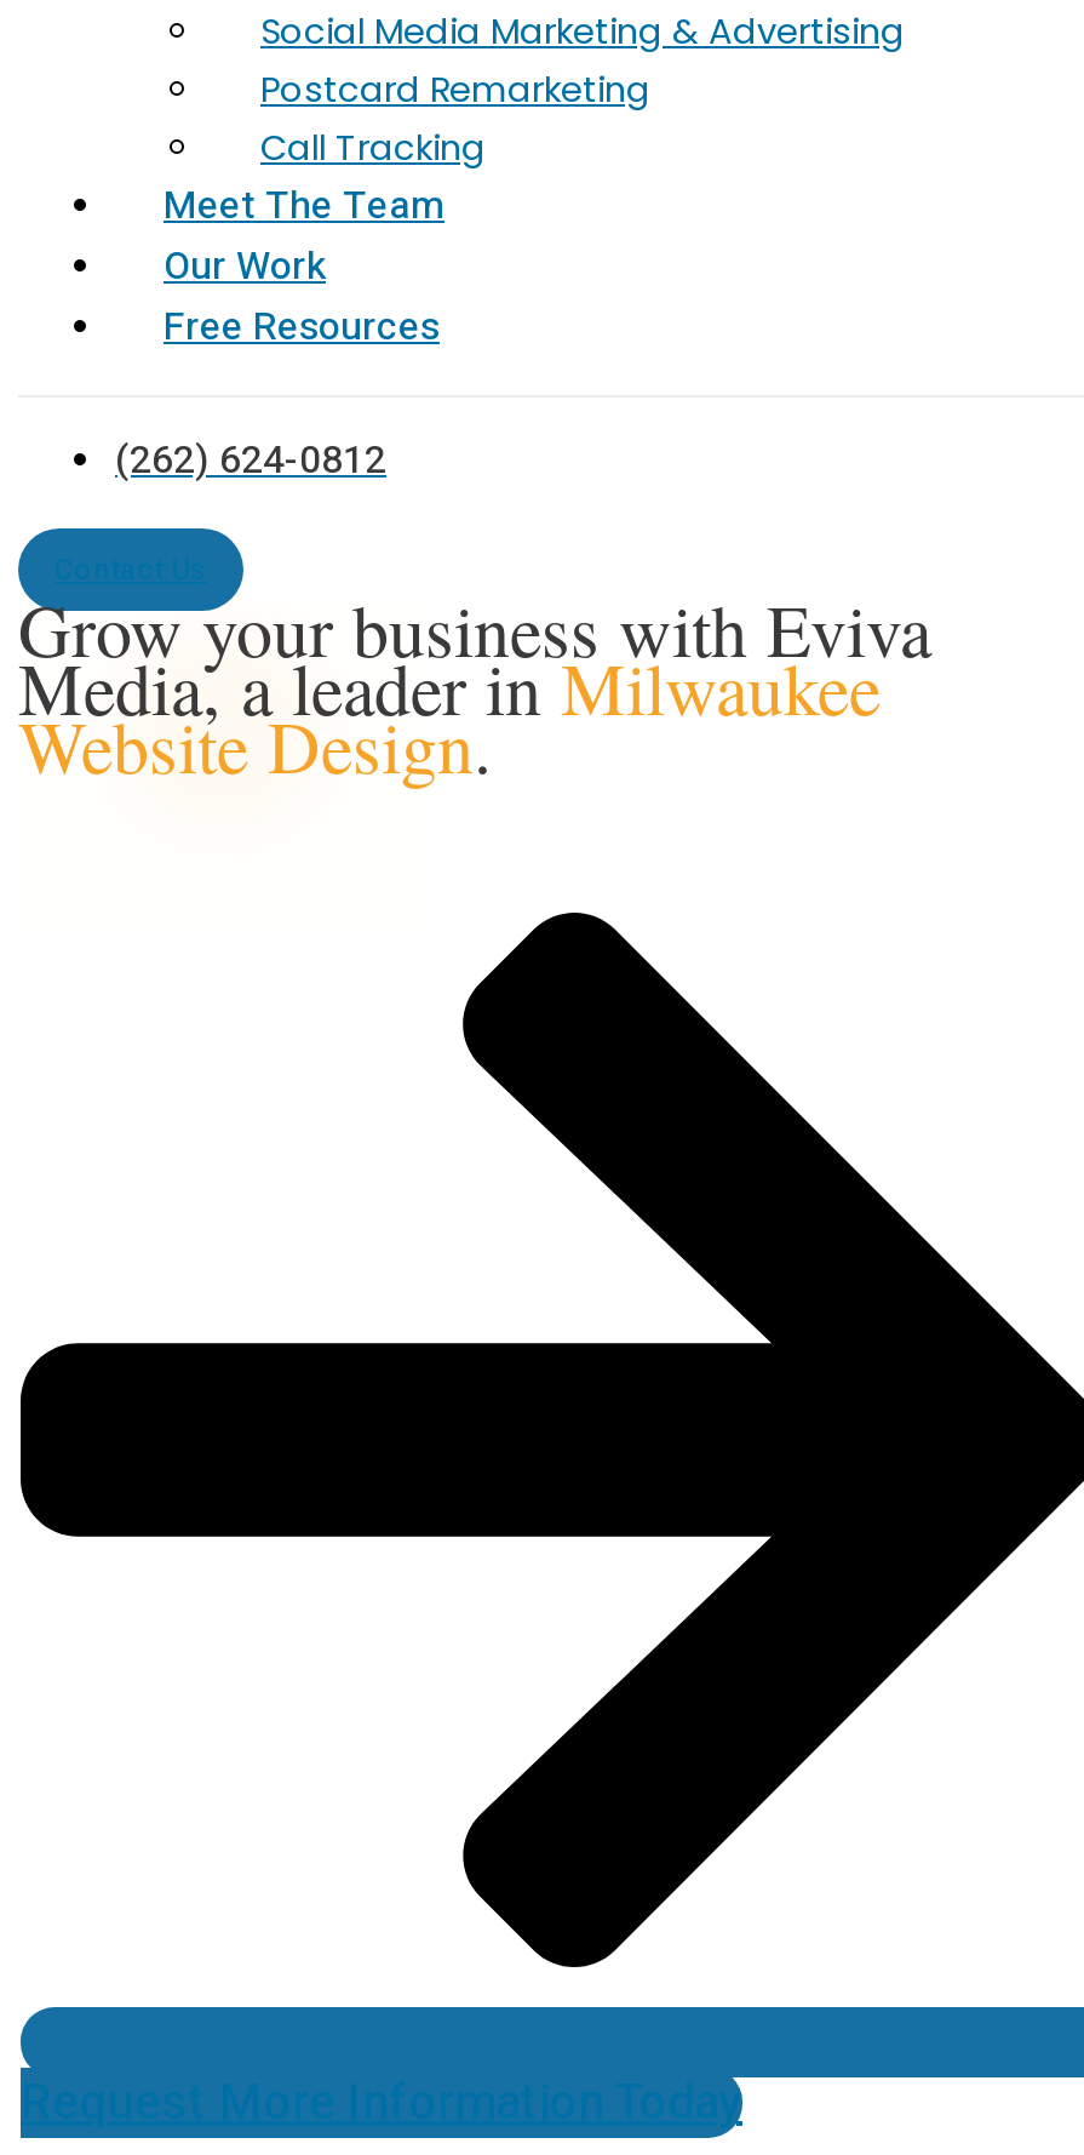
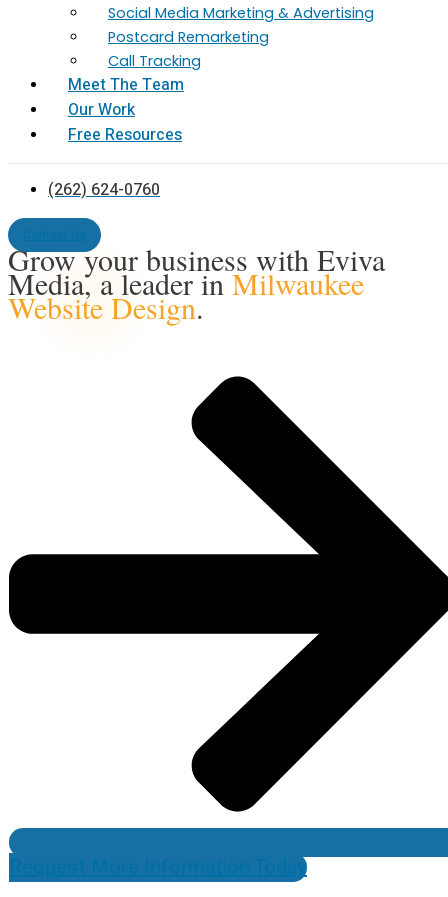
- (262) 624-0812
+ (262) 624-0760
